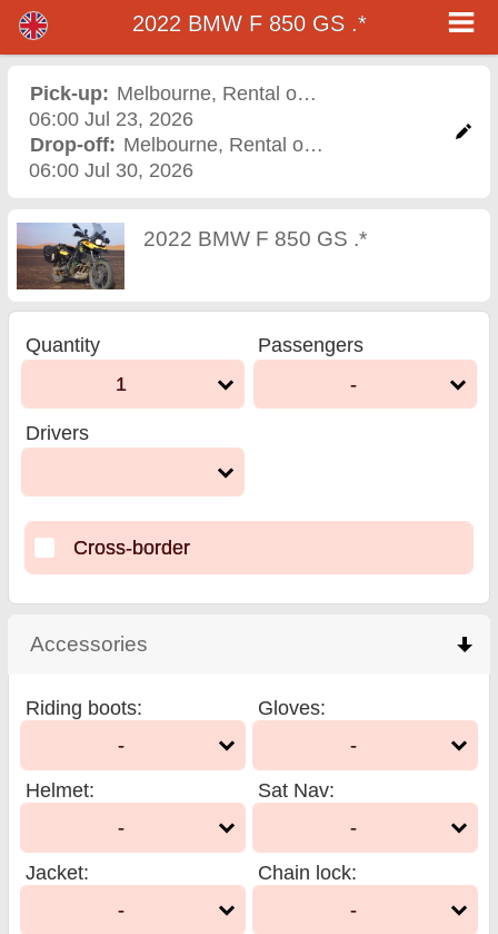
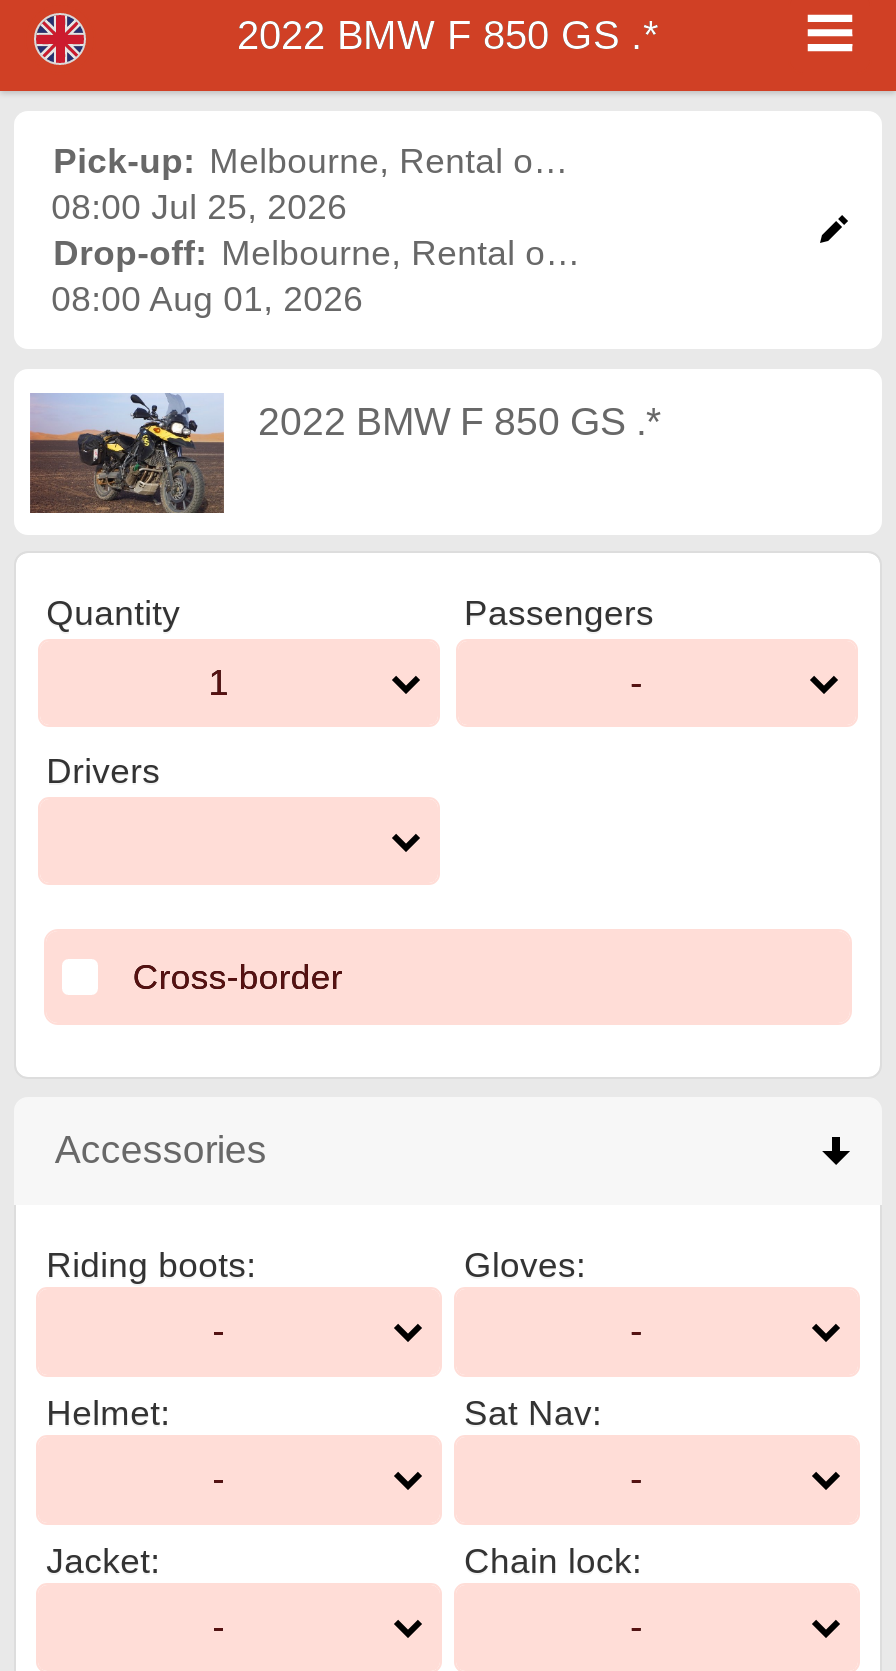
- 06:00 Jul 23, 2026
+ 08:00 Jul 25, 2026

- 06:00 Jul 30, 2026
+ 08:00 Aug 01, 2026
